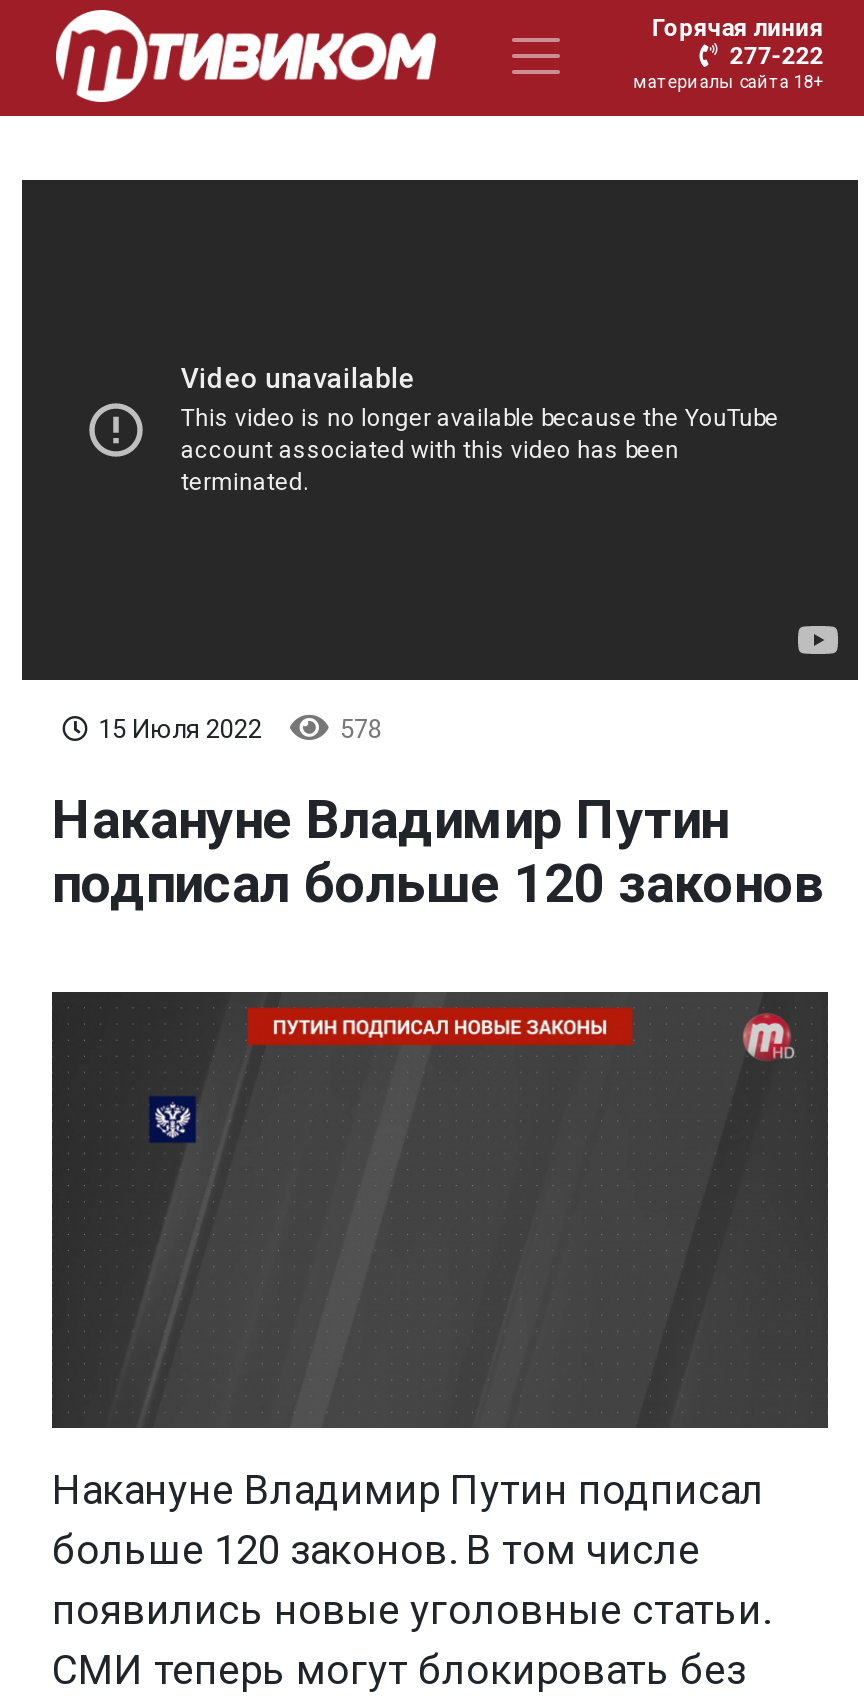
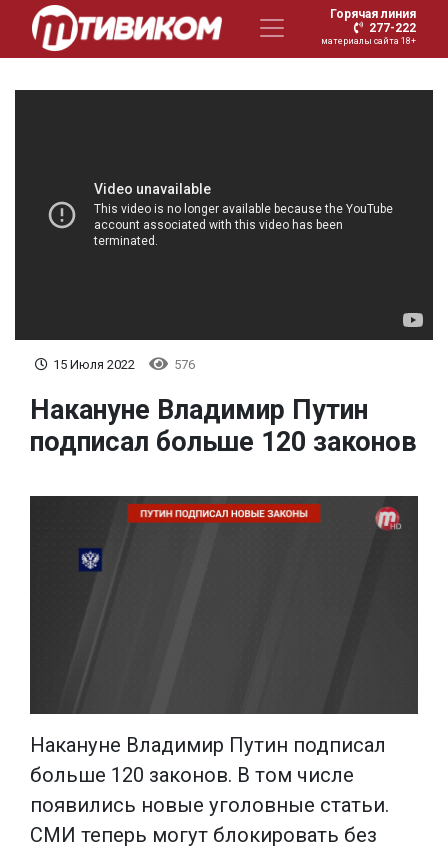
- 578
+ 576
